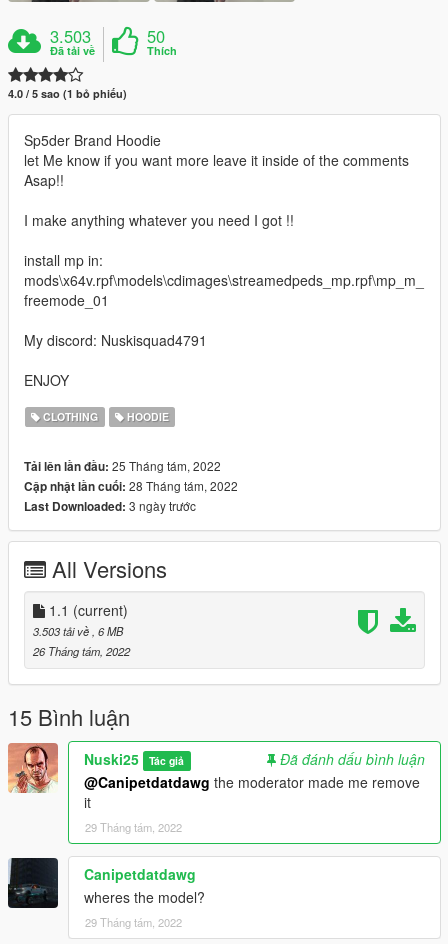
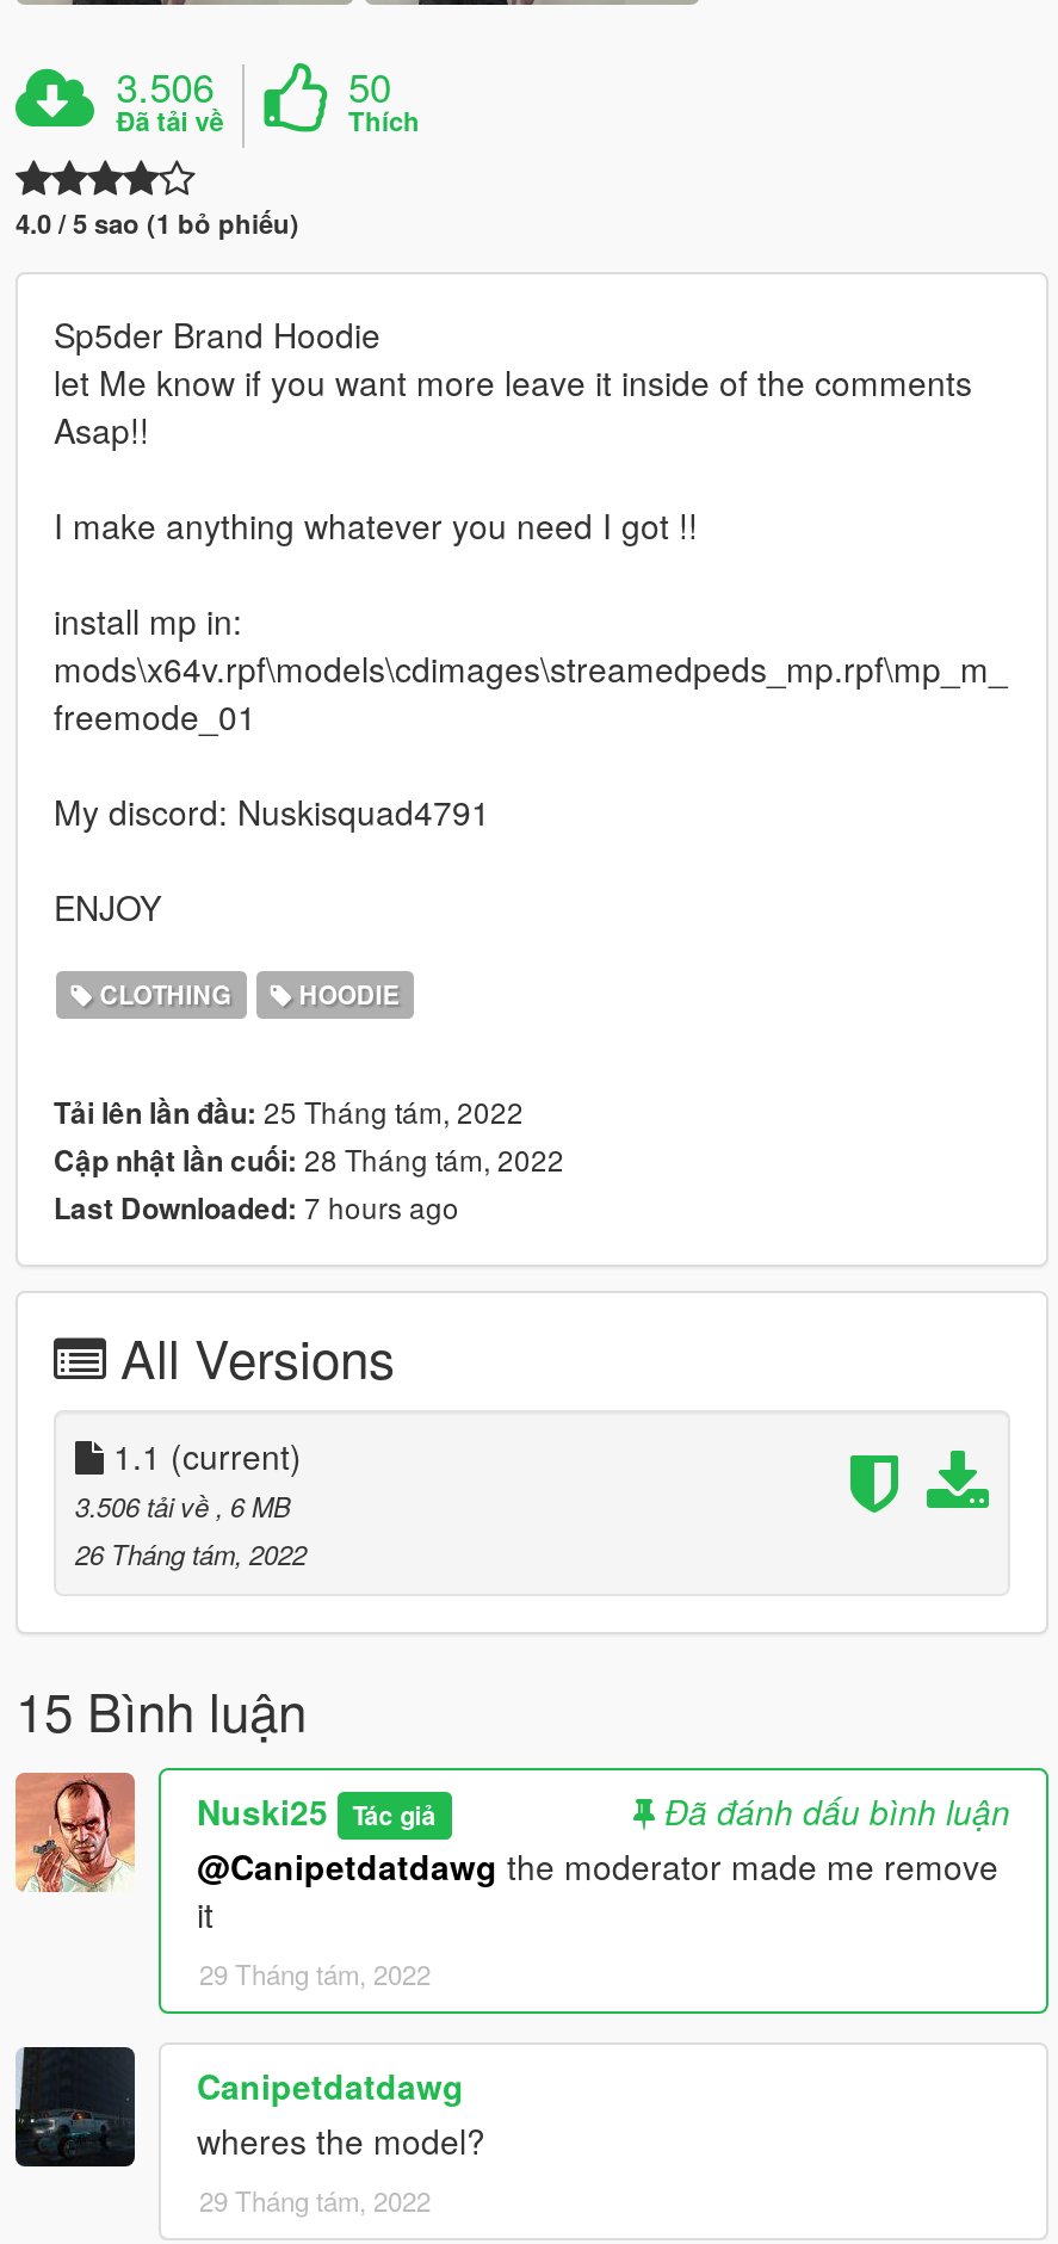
- 3.503
+ 3.506

- Last Downloaded: 3 ngày trước
+ Last Downloaded: 7 hours ago

- 3.503 tải về, 6 MB
+ 3.506 tải về, 6 MB
